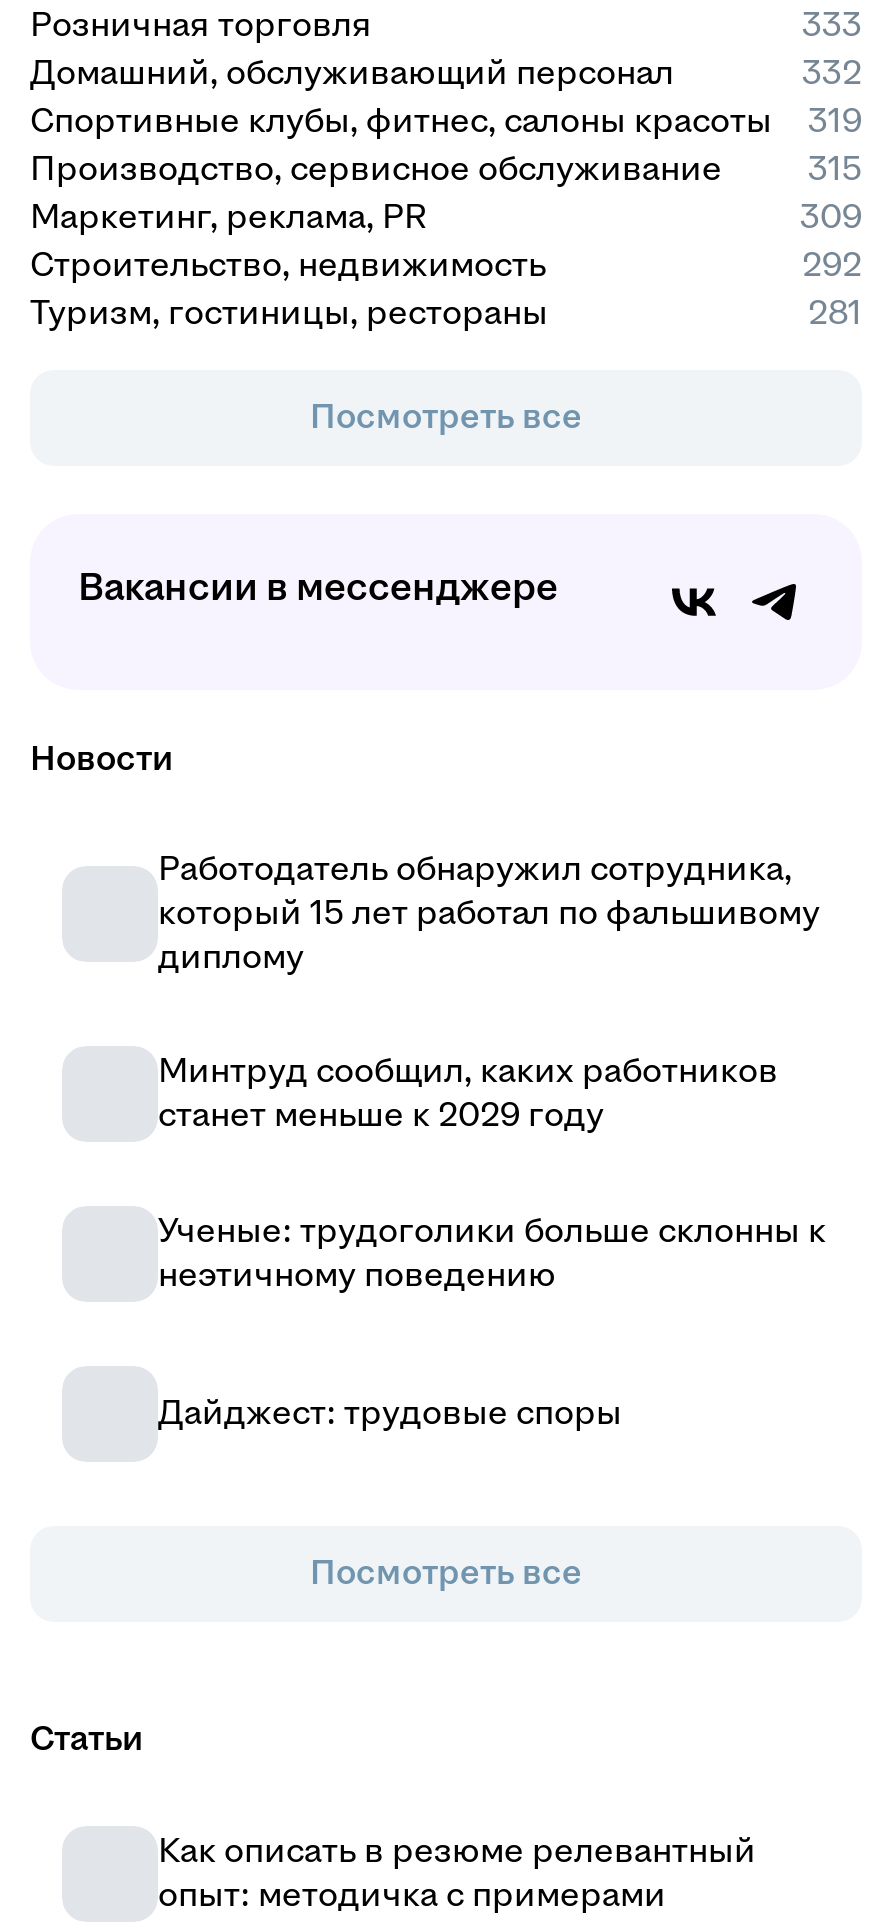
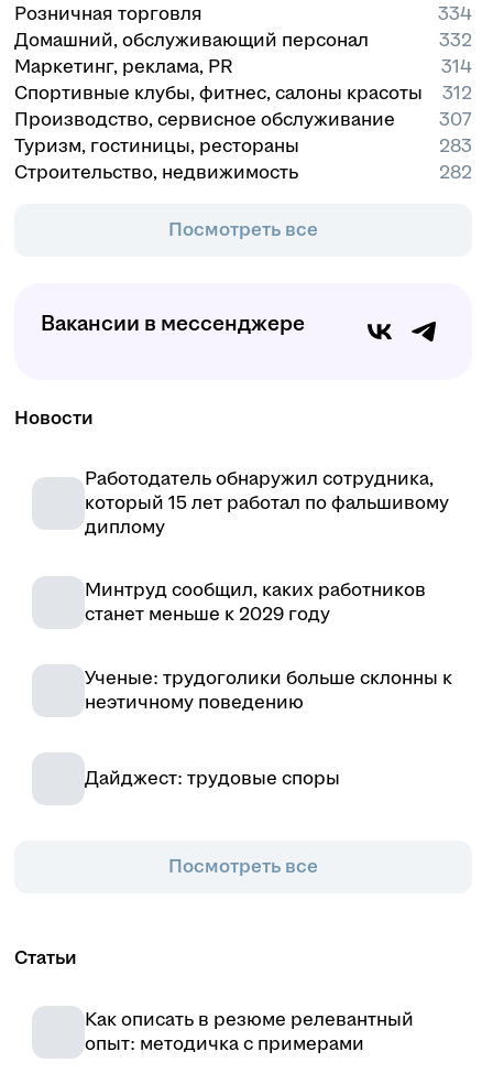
- 333
+ 334

moved down: Спортивные клубы, фитнес, салоны красоты

- 319
- 315

moved down: Производство, сервисное обслуживание

moved up: Маркетинг, реклама, PR

- 309
- 292
+ 314
+ 312
+ 307

moved down: Строительство, недвижимость

moved up: Туризм, гостиницы, рестораны

- 281
+ 283
+ 282
